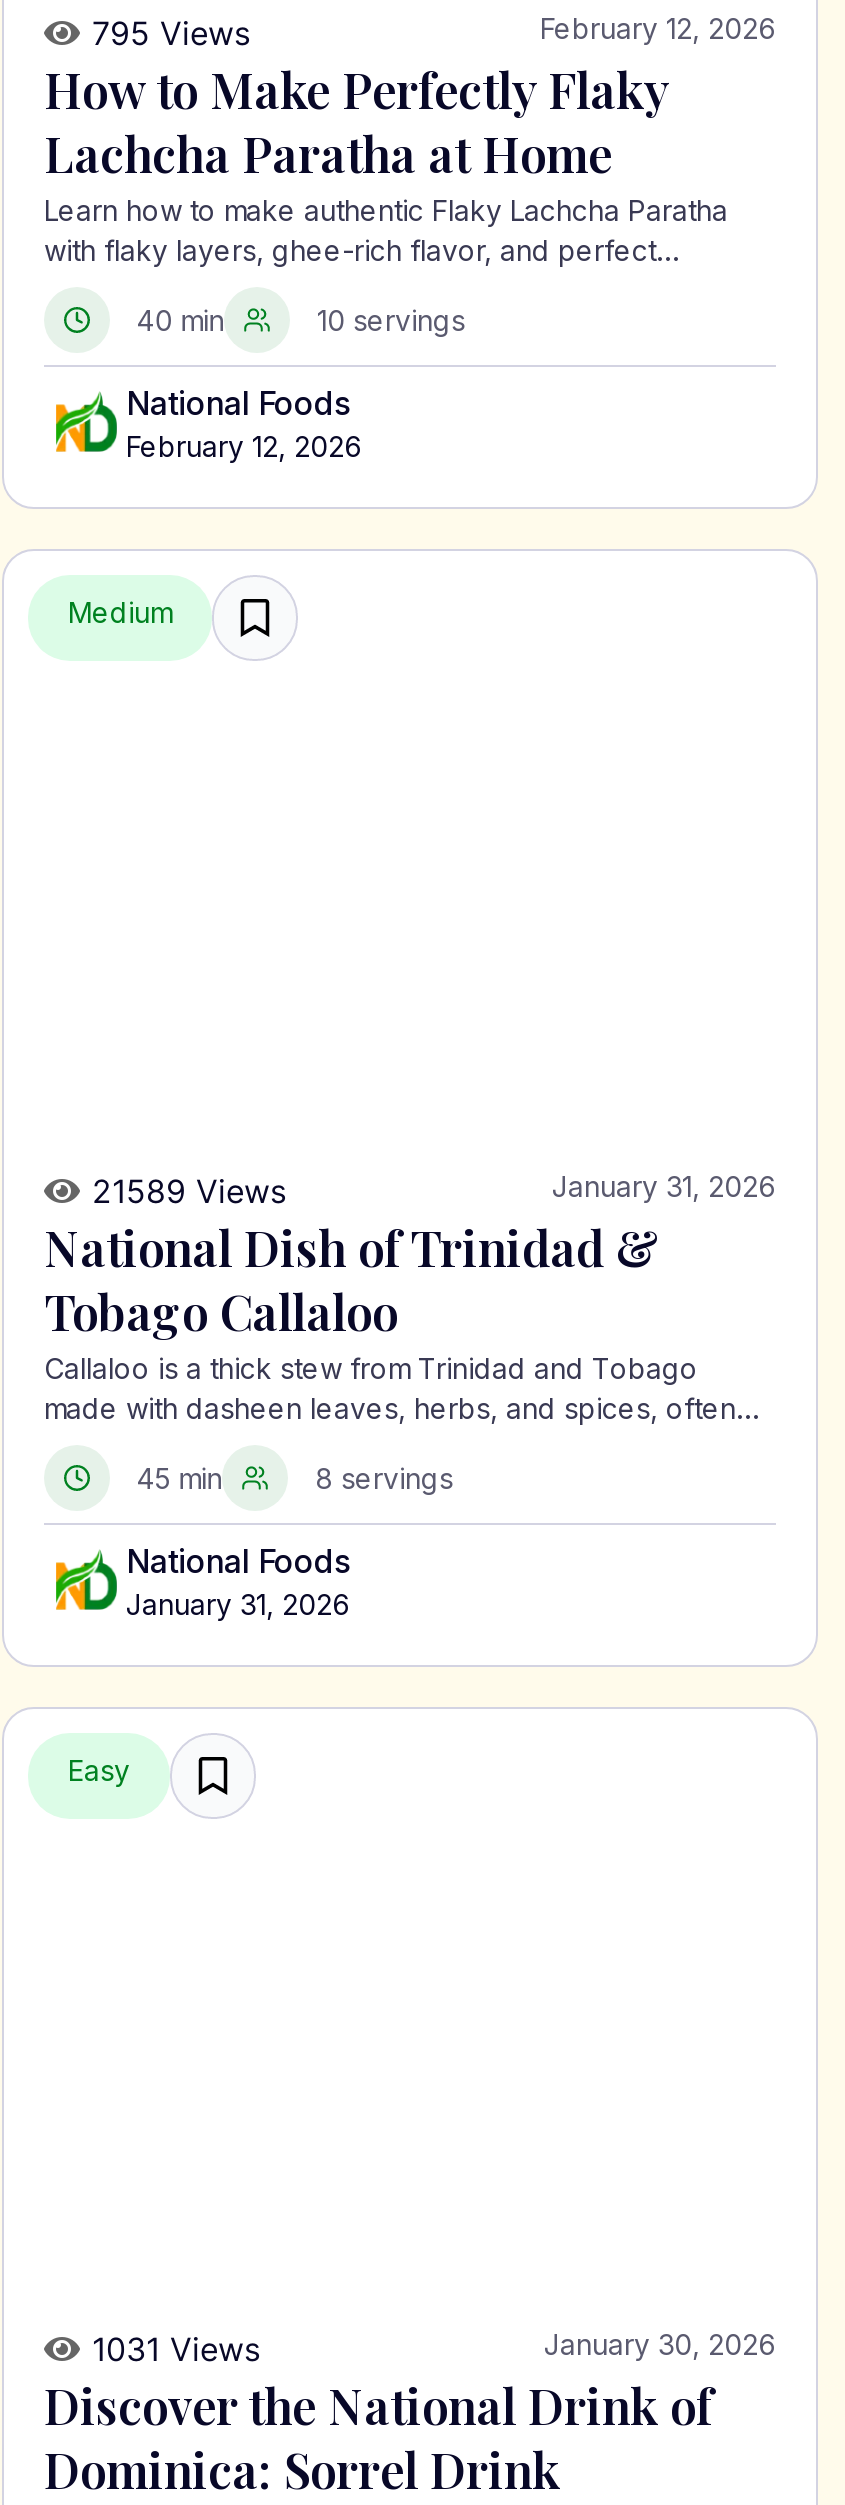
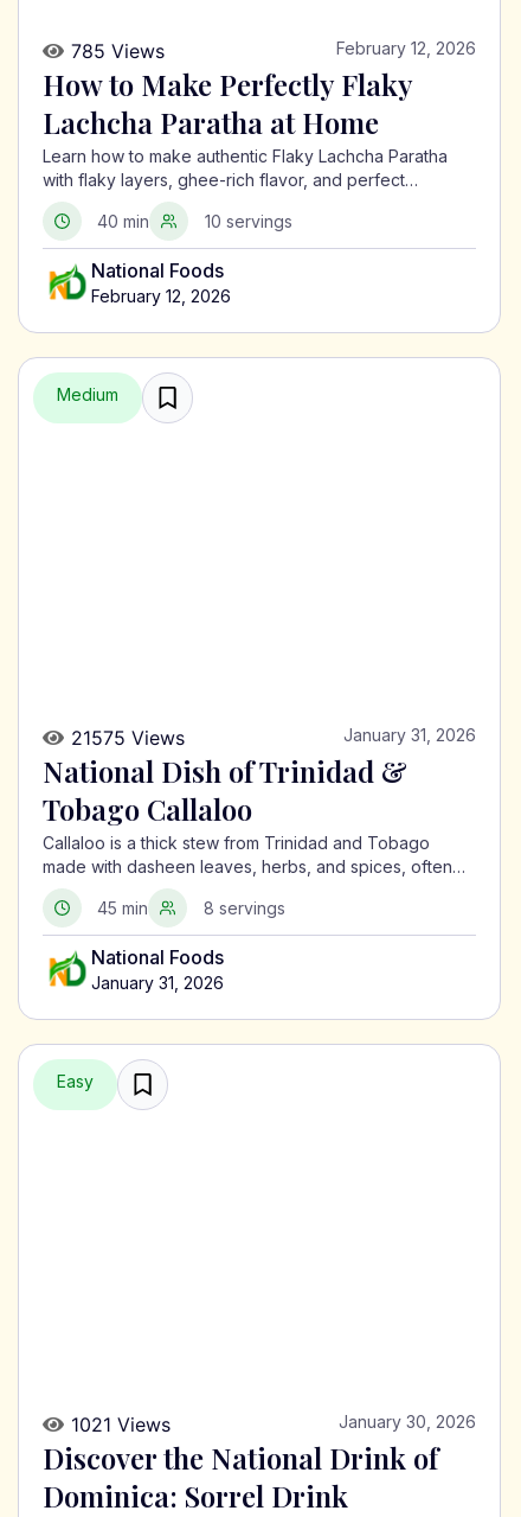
- 795 Views
+ 785 Views

- 21589 Views
+ 21575 Views

- 1031 Views
+ 1021 Views
